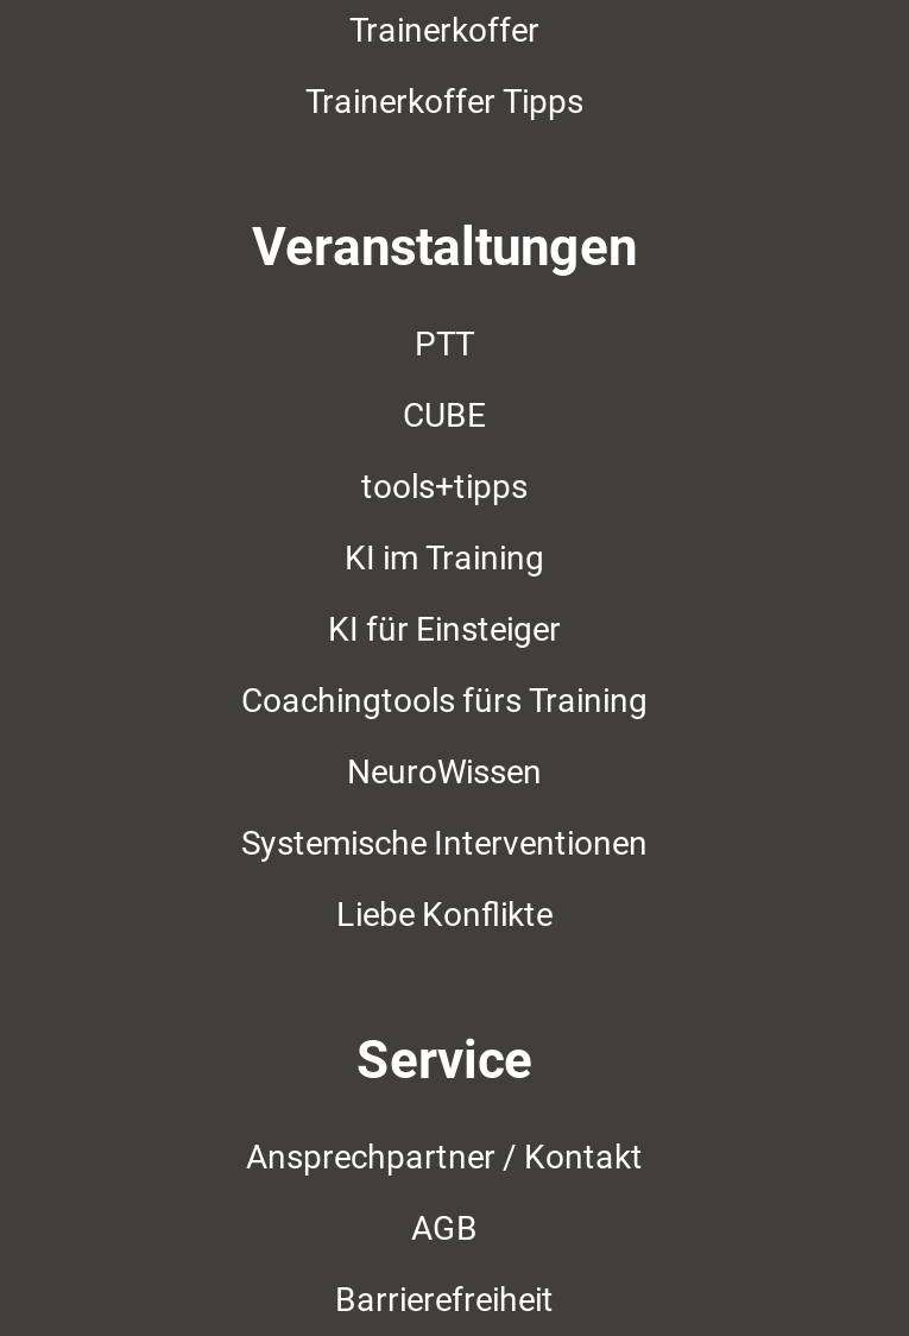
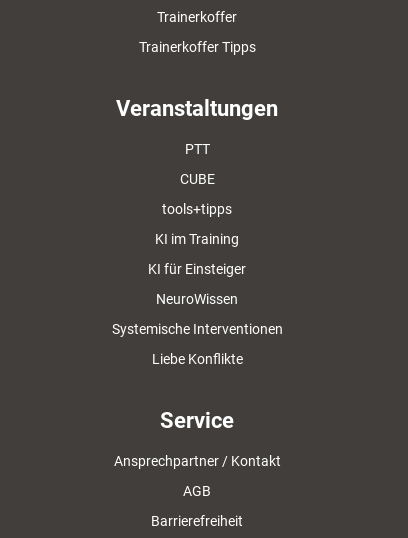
- Coachingtools fürs Training
